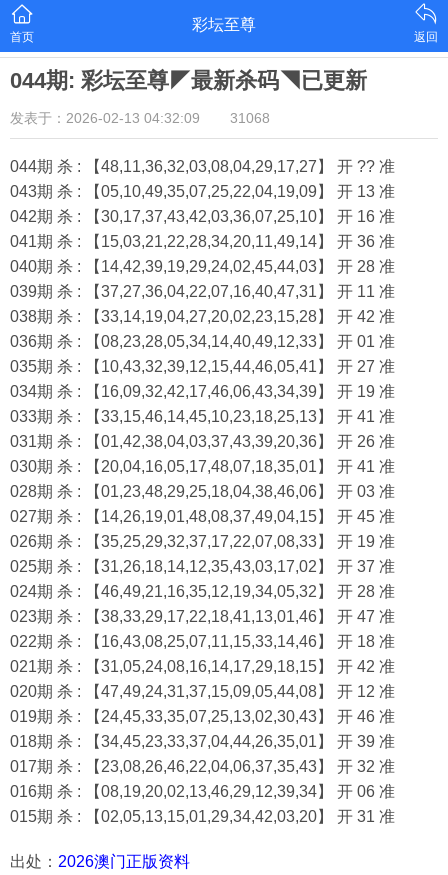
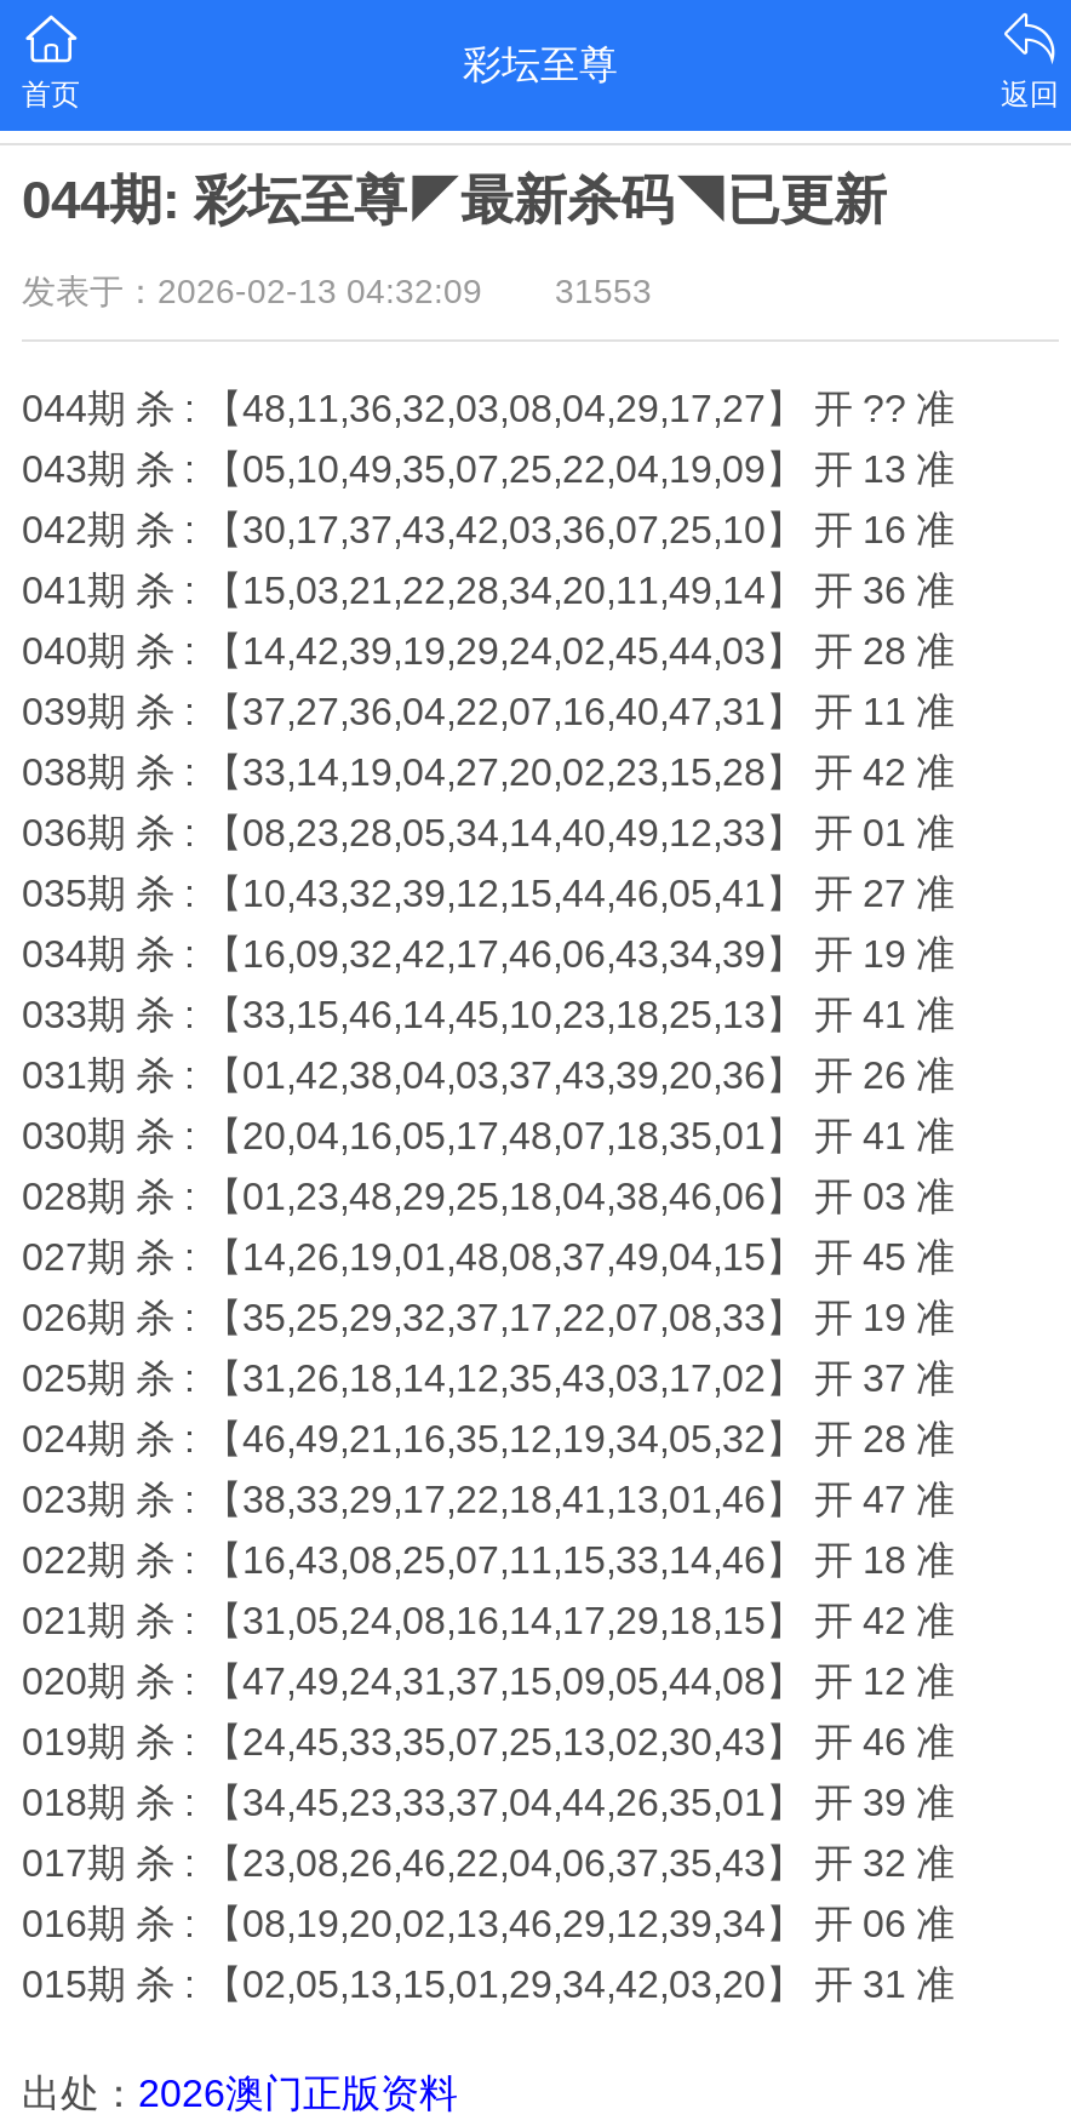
- 发表于：2026-02-13 04:32:09 31068
+ 发表于：2026-02-13 04:32:09 31553
